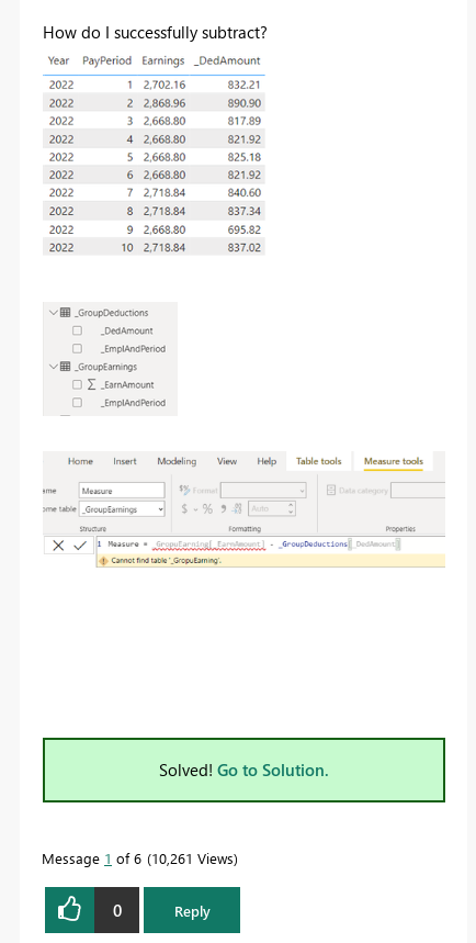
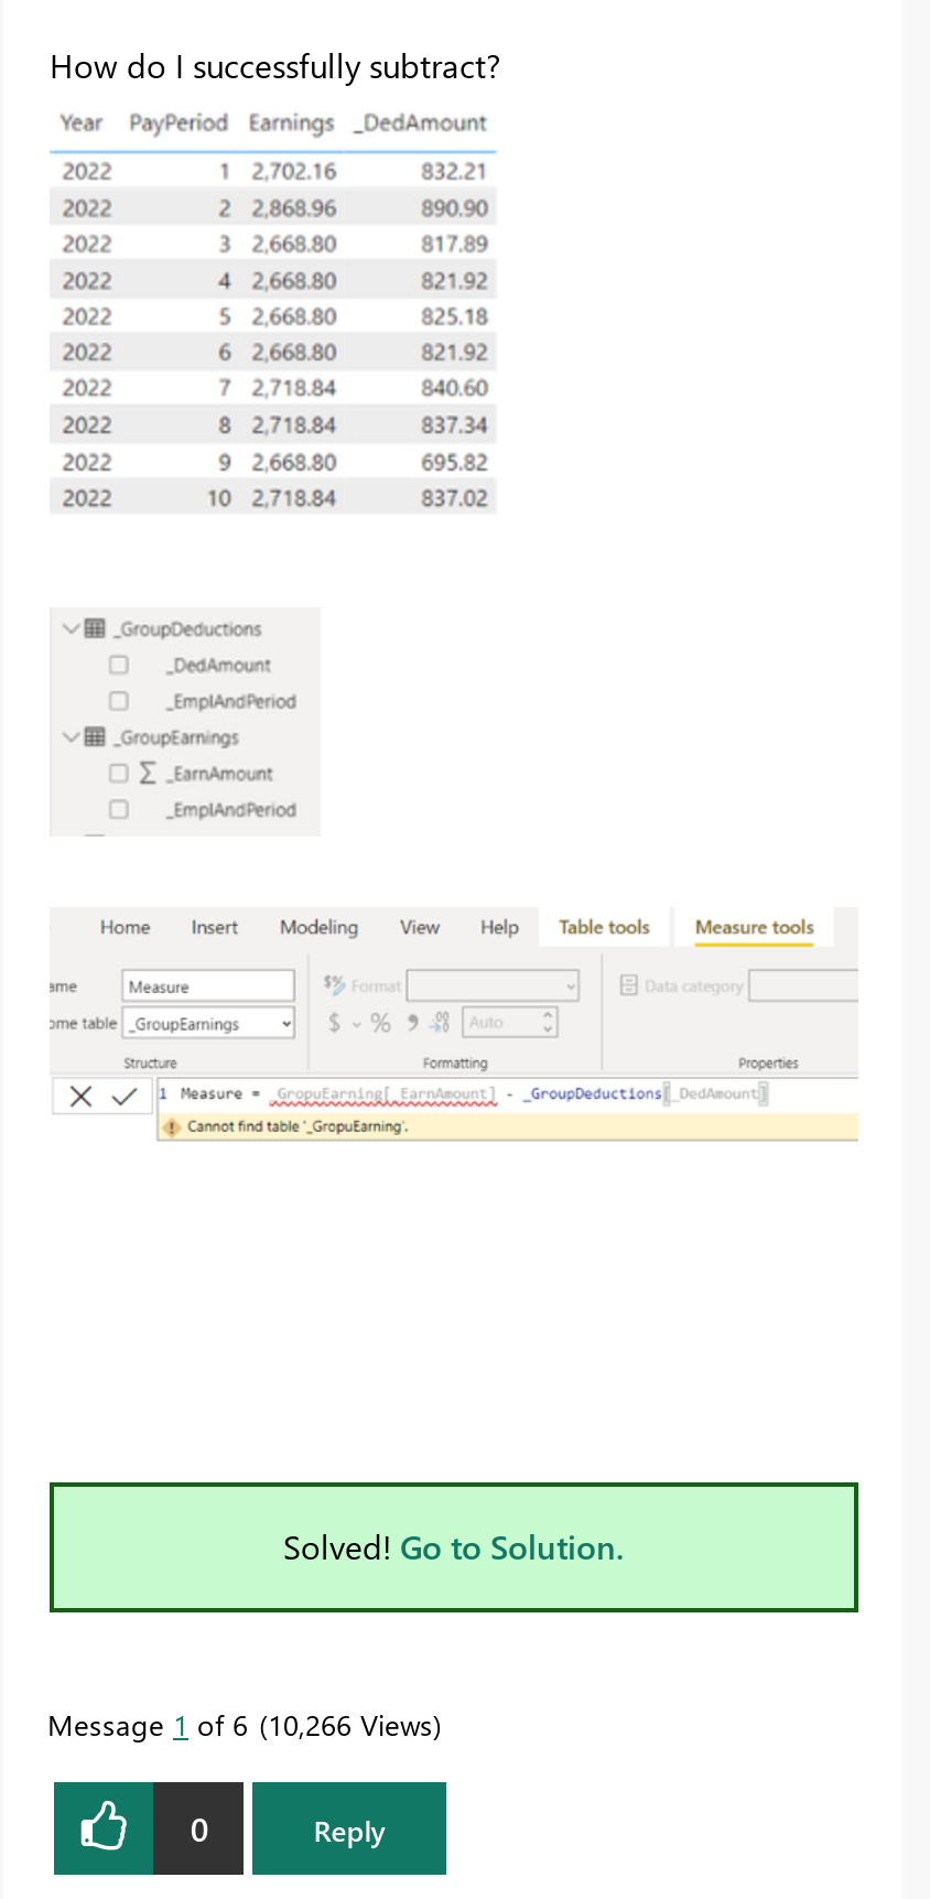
- Message 1 of 6 10,261 Views
+ Message 1 of 6 10,266 Views
